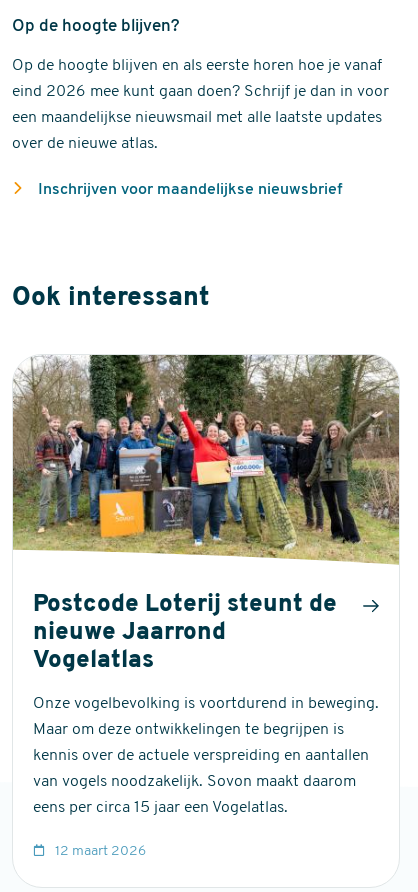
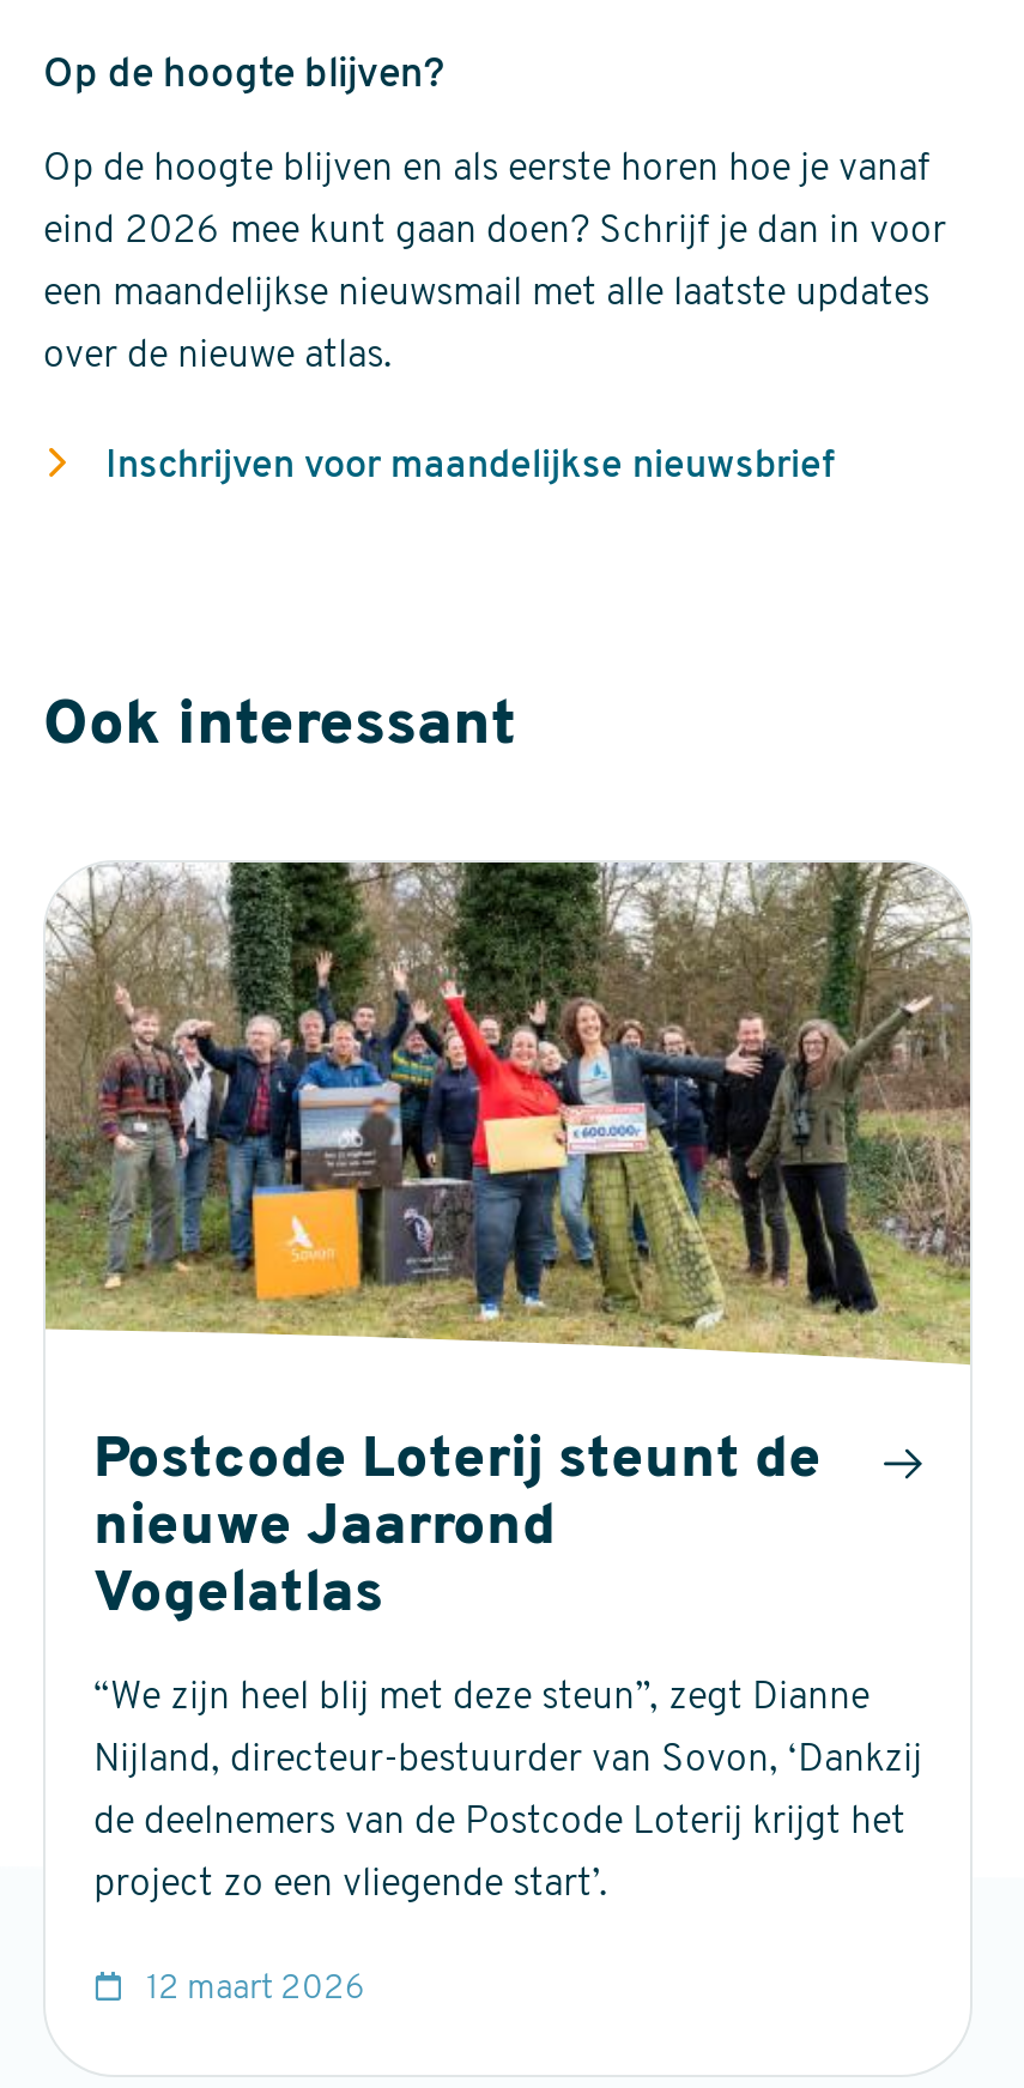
- Onze vogelbevolking is voortdurend in beweging.
- Maar om deze ontwikkelingen te begrijpen is
- kennis over de actuele verspreiding en aantallen
- van vogels noodzakelijk. Sovon maakt daarom
- eens per circa 15 jaar een Vogelatlas.
+ “We zijn heel blij met deze steun”, zegt Dianne
+ Nijland, directeur-bestuurder van Sovon, ‘Dankzij
+ de deelnemers van de Postcode Loterij krijgt het
+ project zo een vliegende start’.
